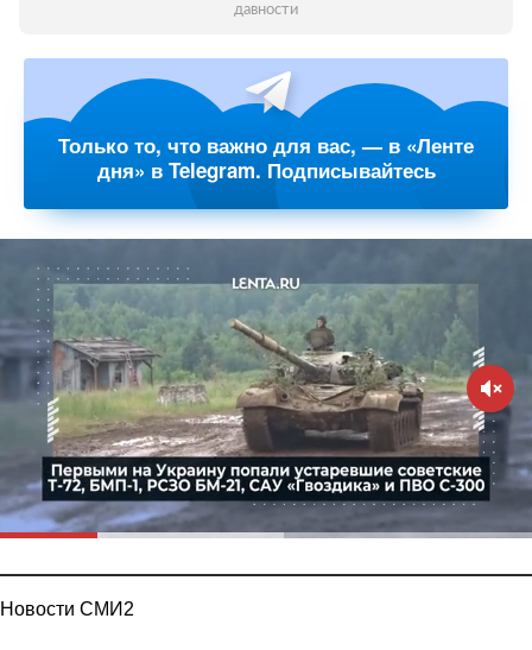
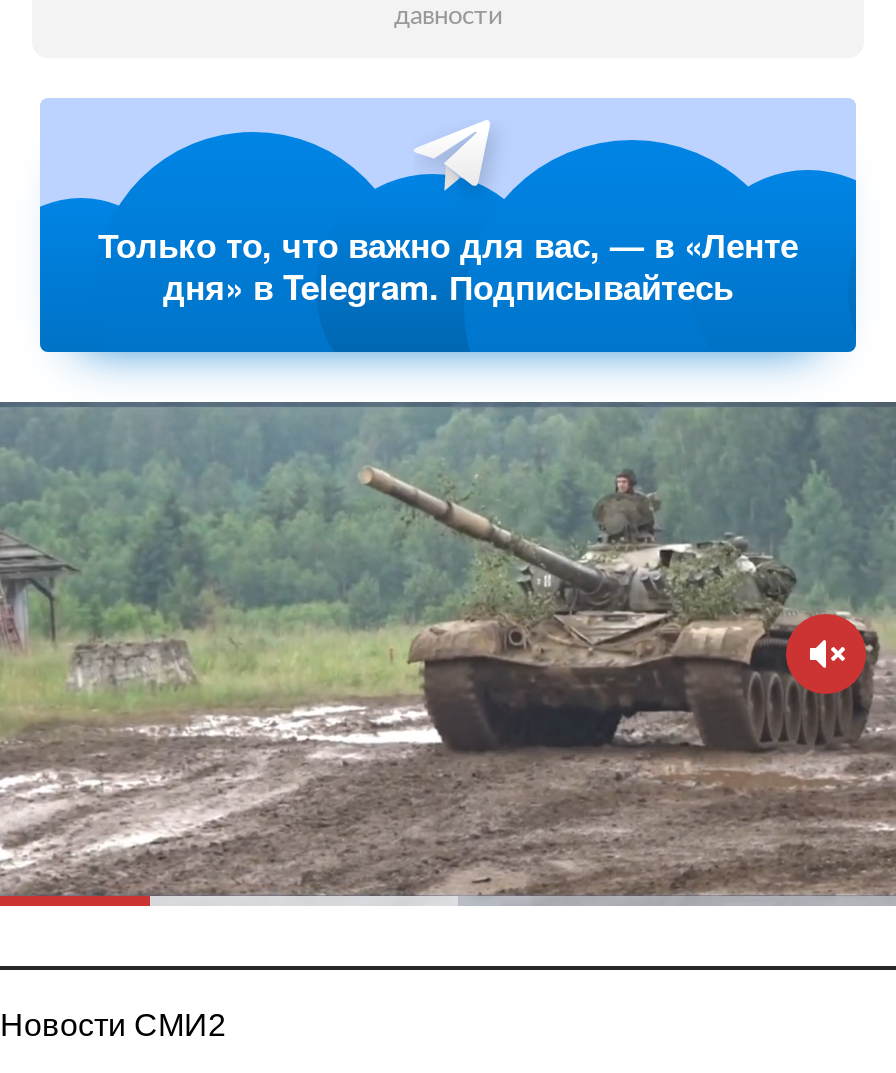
- [image]
+ [image]
